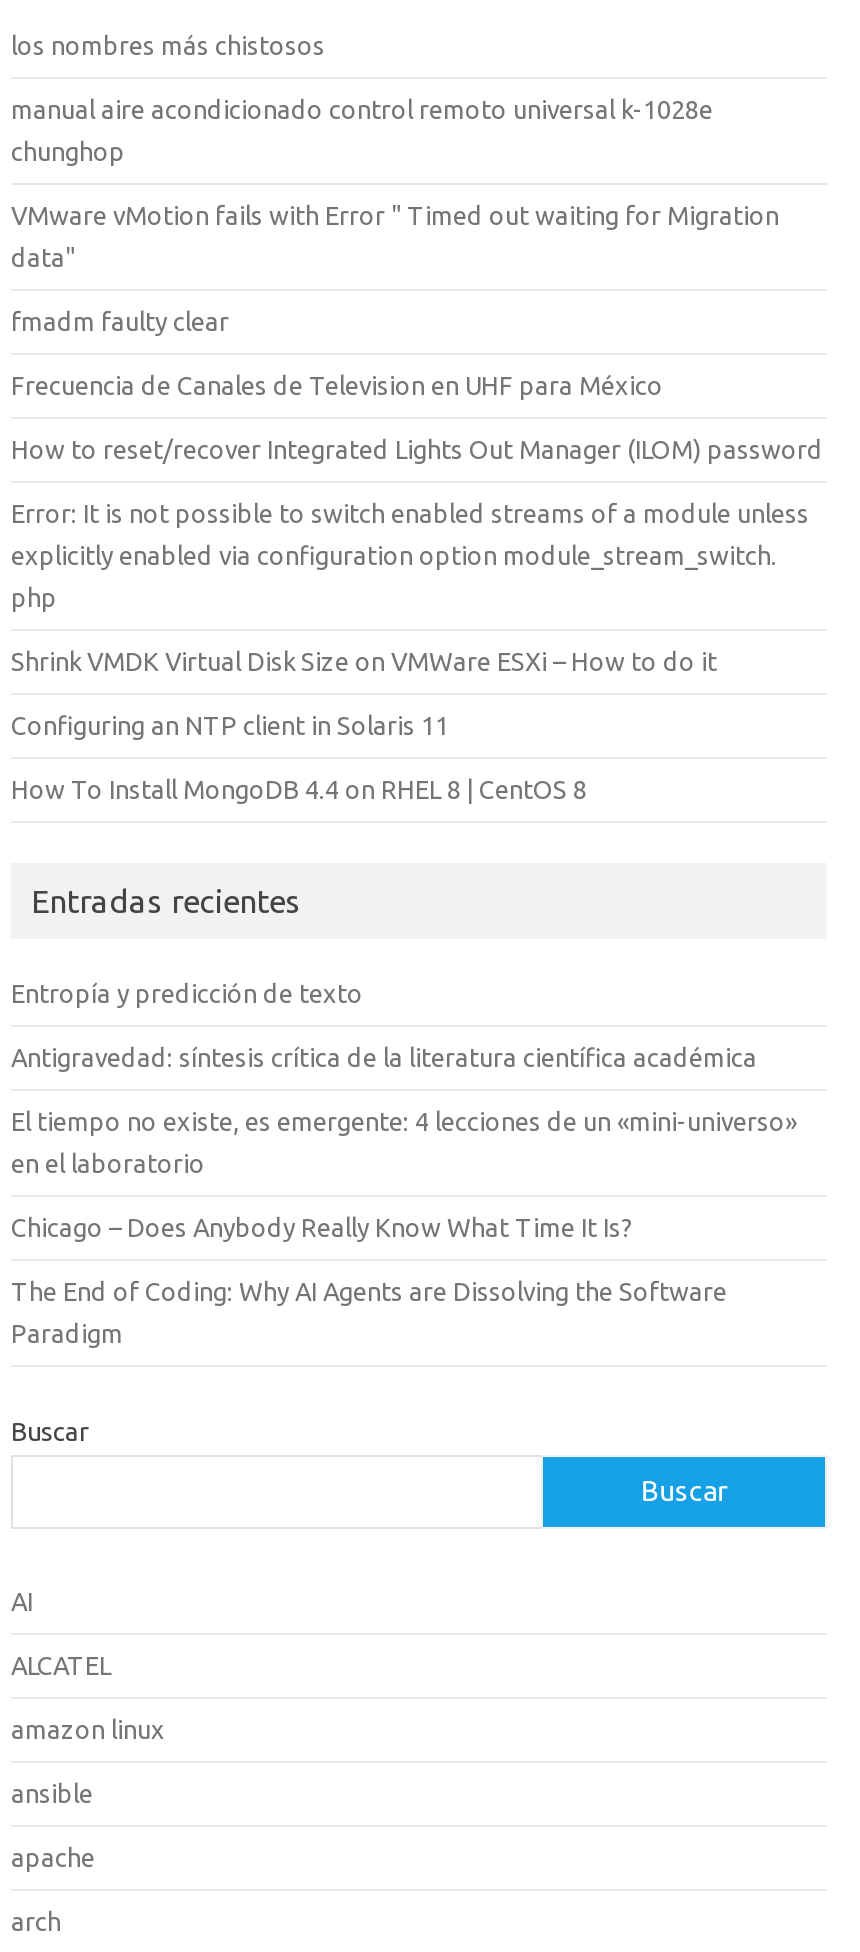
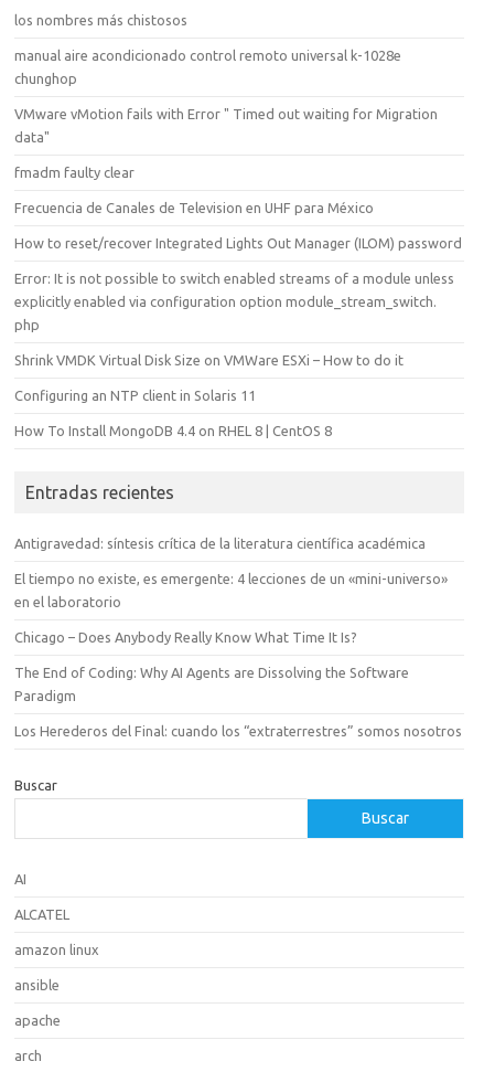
- Entropía y predicción de texto

moved up: Antigravedad: síntesis crítica de la literatura científica académica | El tiempo no existe, es emergente: 4 lecciones de un «mini-universo» | en el laboratorio | Chicago – Does Anybody Really Know What Time It Is? | The End of Coding: Why AI Agents are Dissolving the Software | Paradigm

+ Los Herederos del Final: cuando los “extraterrestres” somos nosotros
